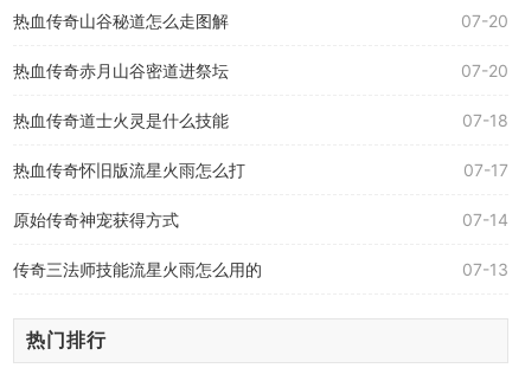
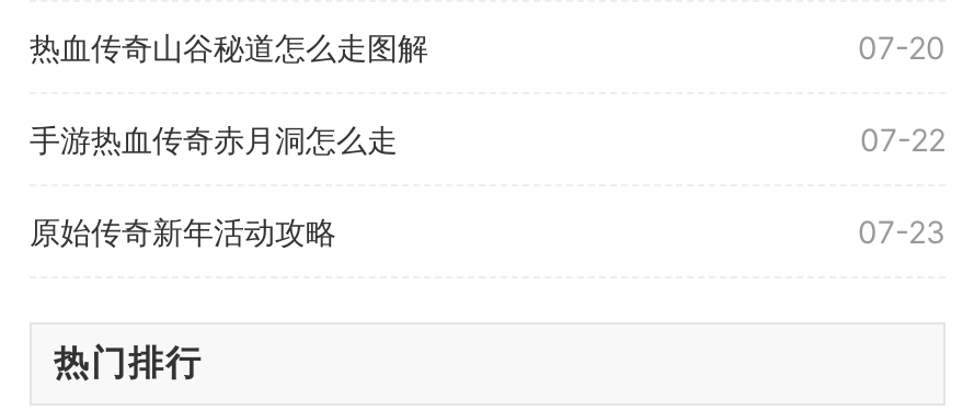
- 热血传奇赤月山谷密道进祭坛
- 07-20
- 热血传奇道士火灵是什么技能
- 07-18
- 热血传奇怀旧版流星火雨怎么打
- 07-17
- 原始传奇神宠获得方式
- 07-14
- 传奇三法师技能流星火雨怎么用的
- 07-13
+ 手游热血传奇赤月洞怎么走
+ 07-22
+ 原始传奇新年活动攻略
+ 07-23
